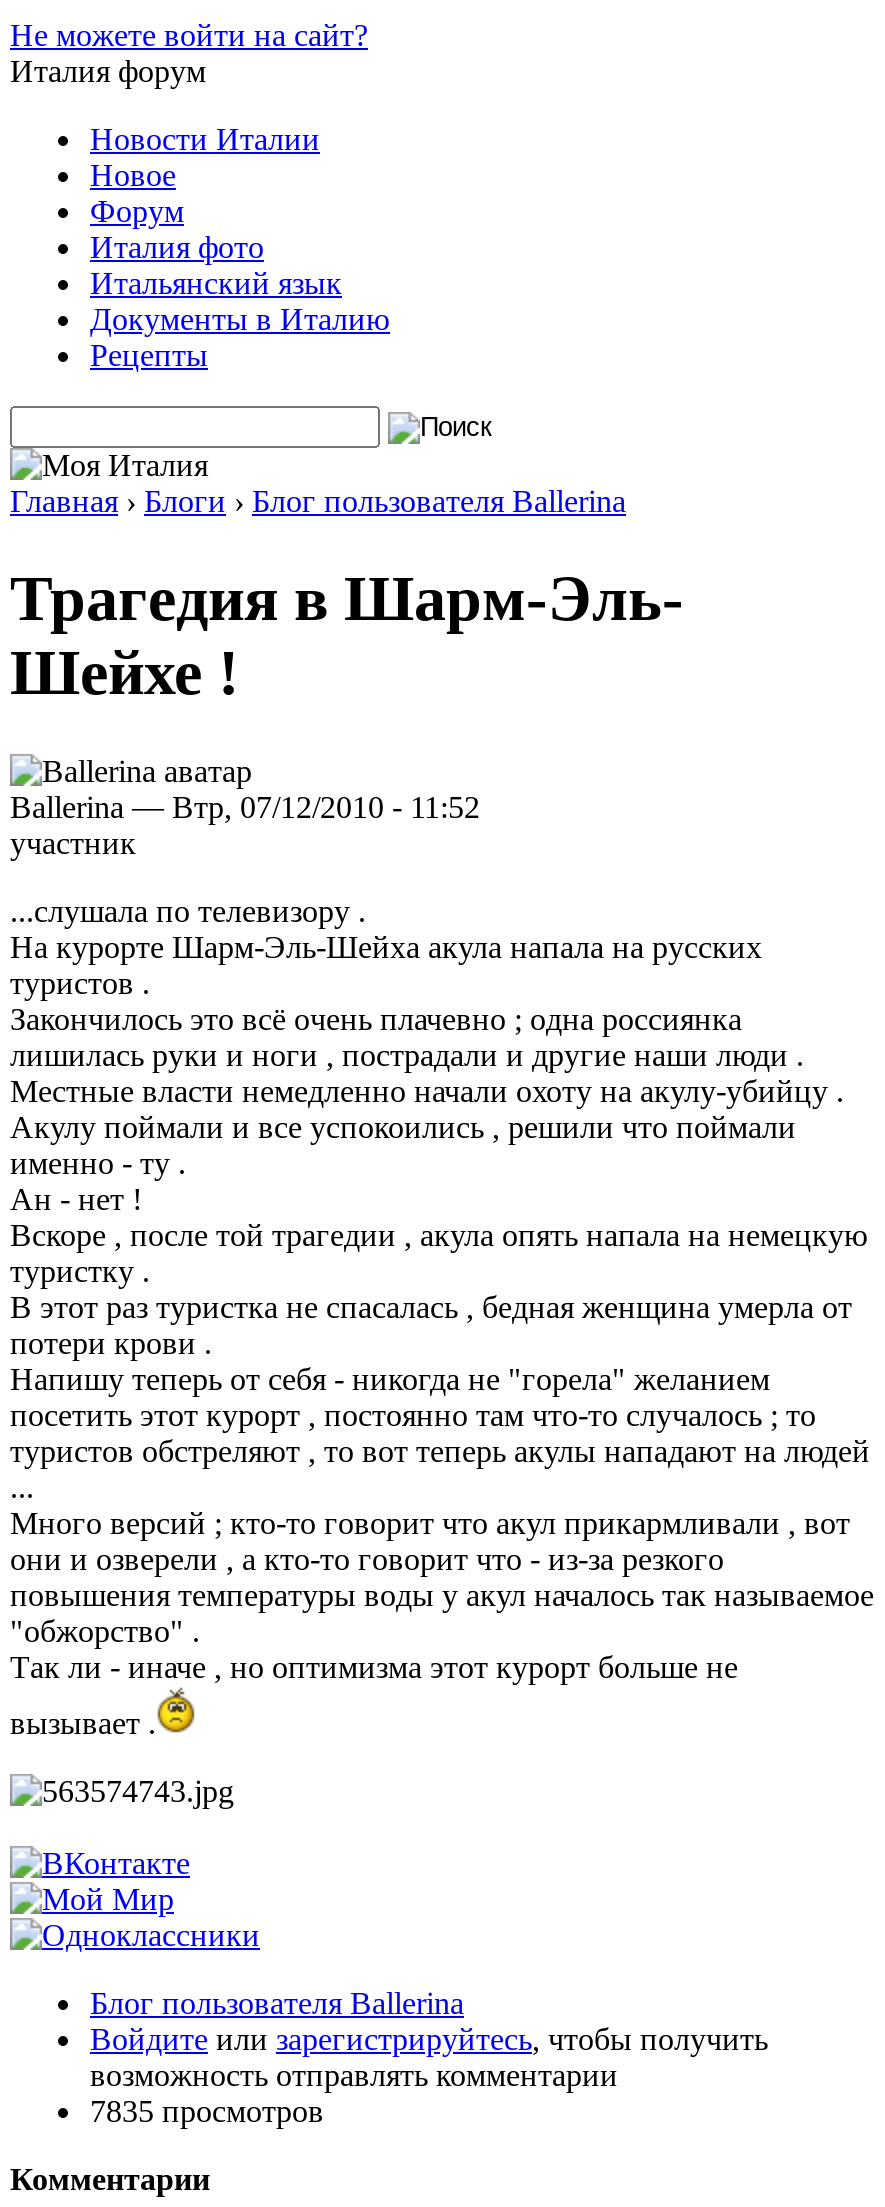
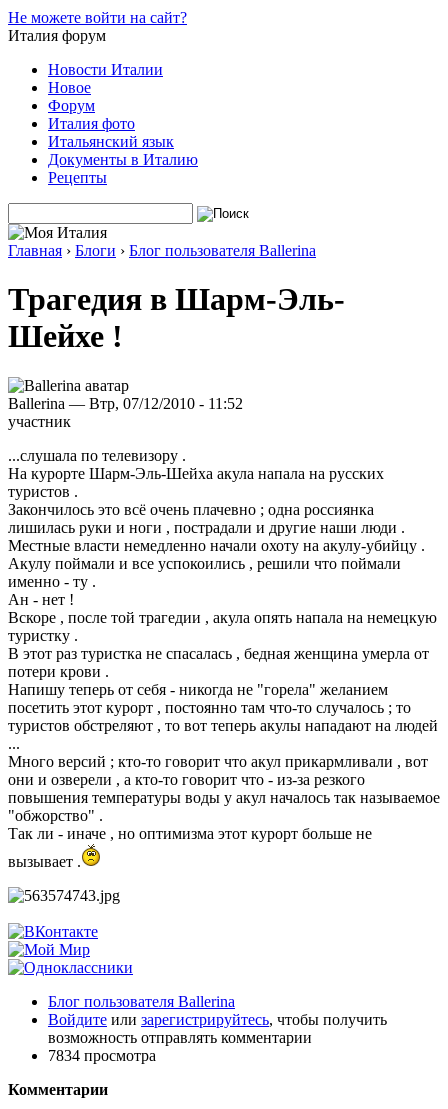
- 7835 просмотров
+ 7834 просмотра
